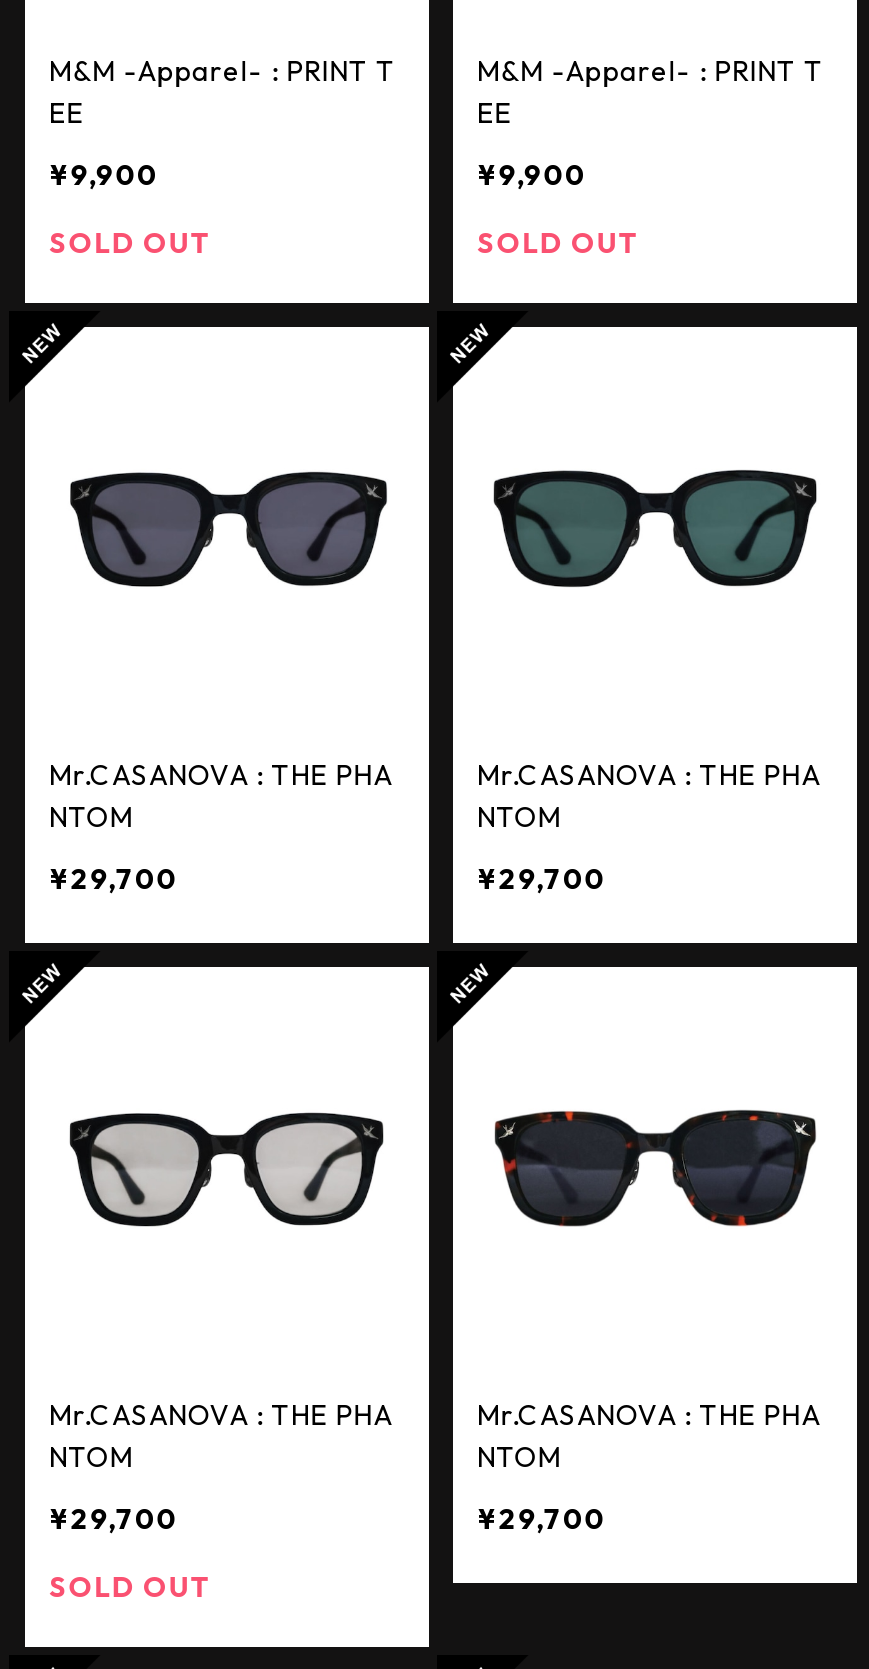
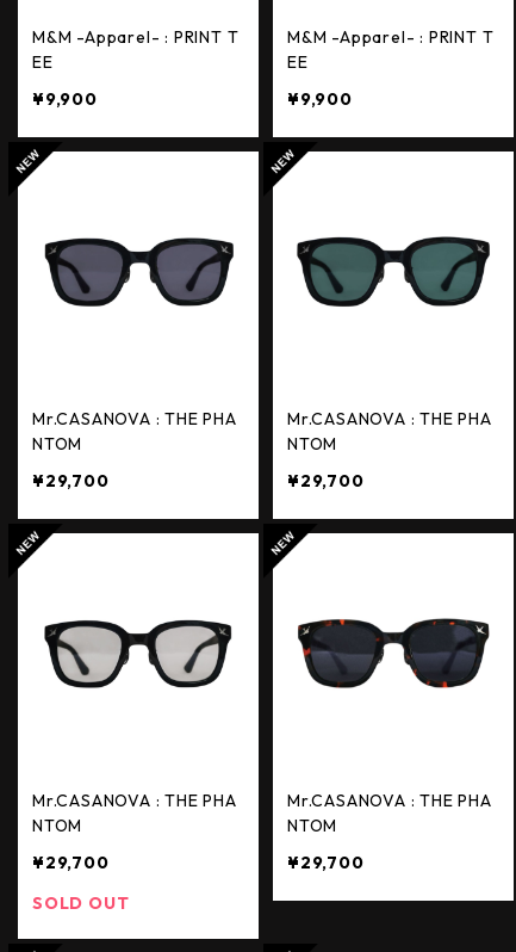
- SOLD OUT

- SOLD OUT
